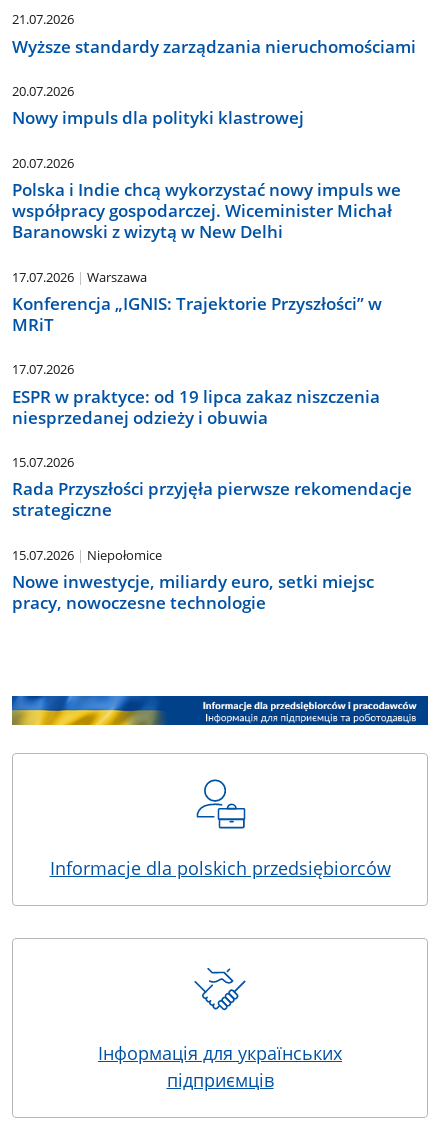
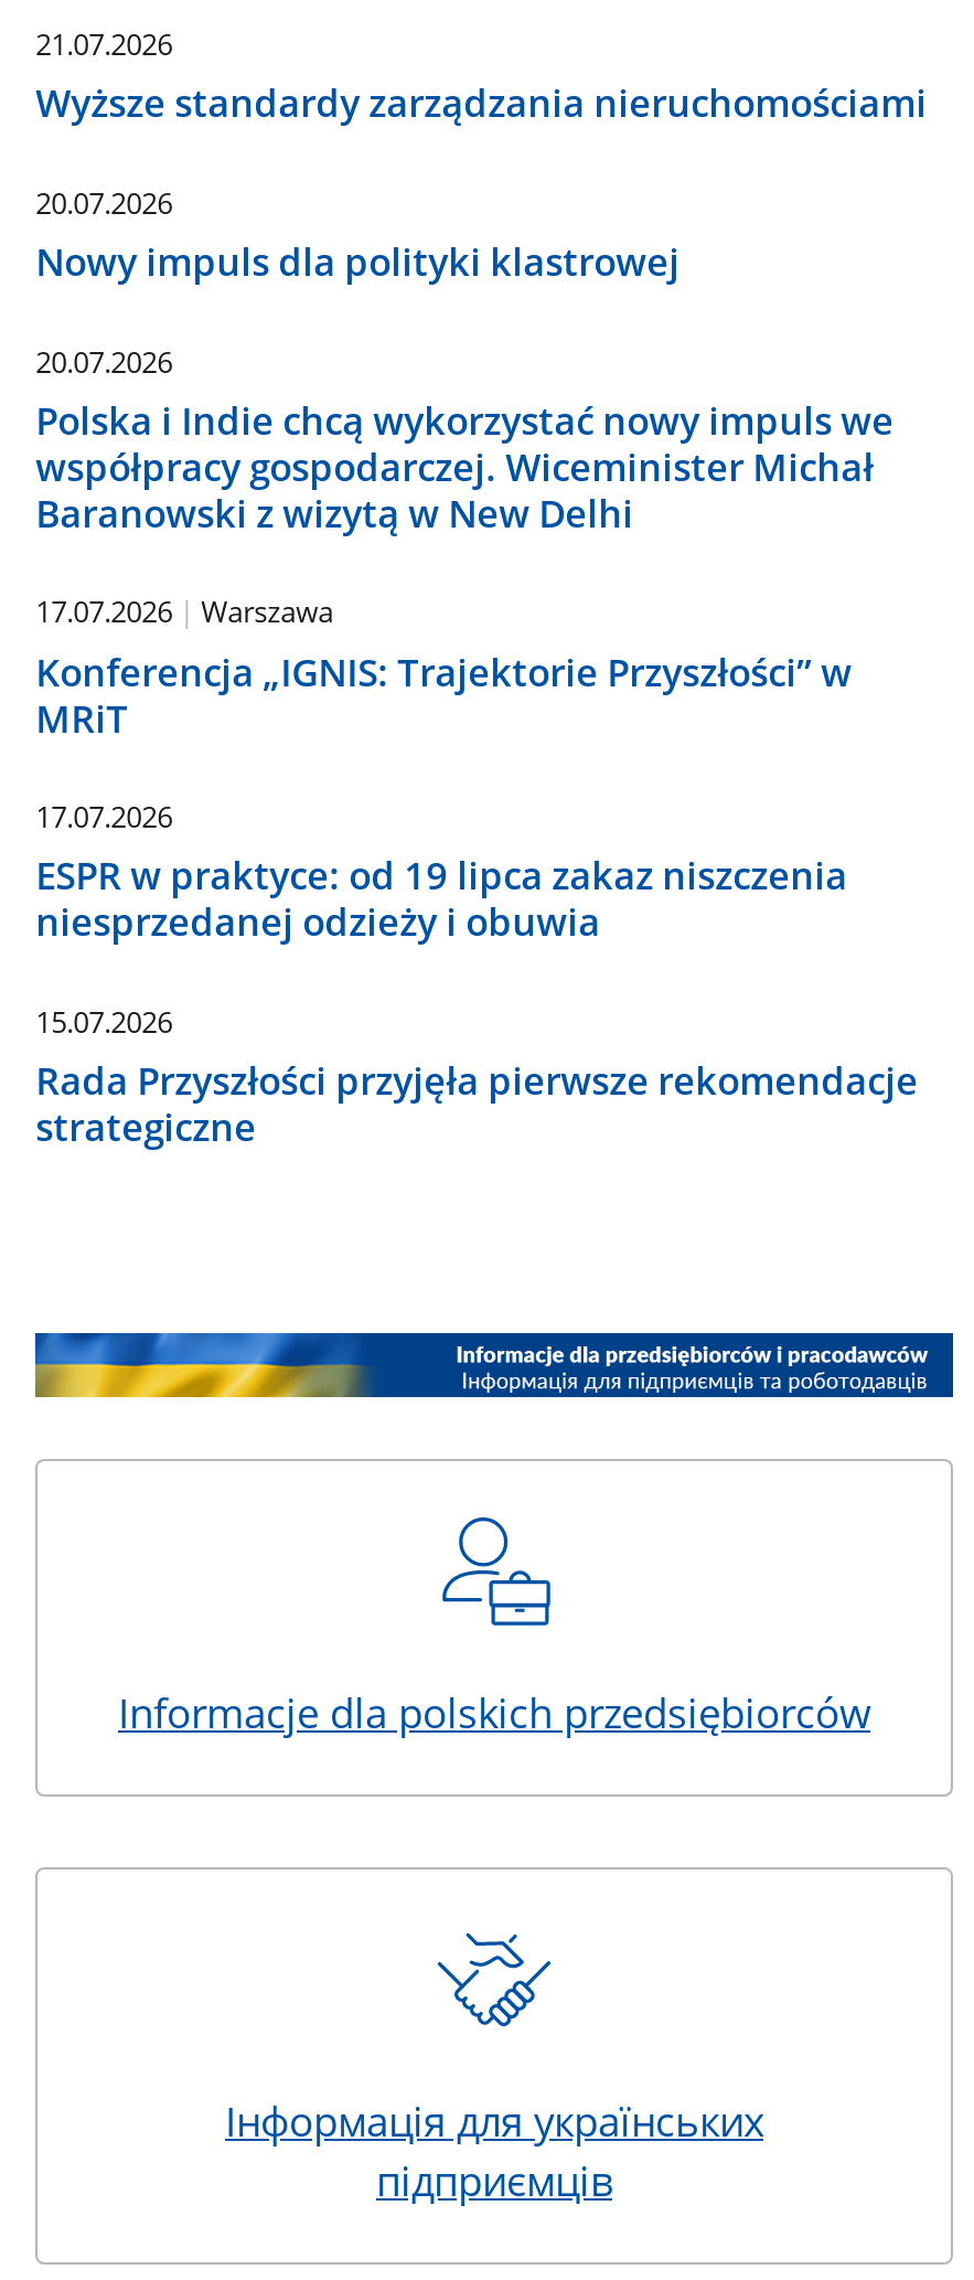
- 15.07.2026 Niepołomice
- Nowe inwestycje, miliardy euro, setki miejsc
- pracy, nowoczesne technologie
